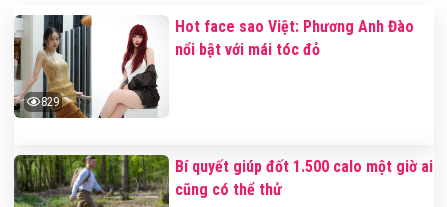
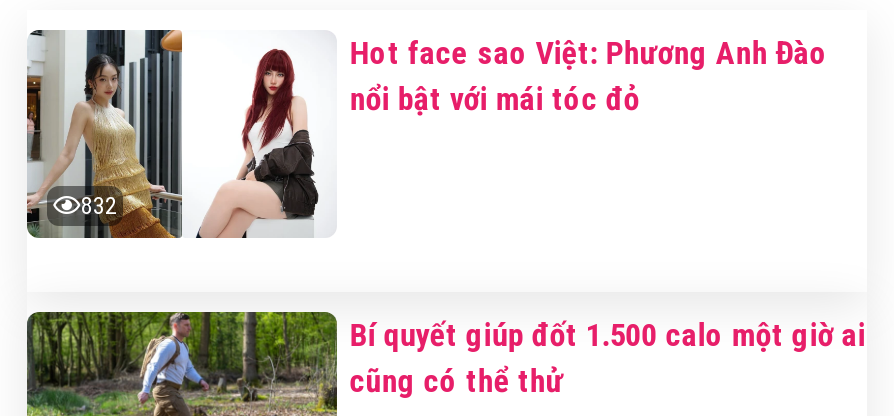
- 829
+ 832
